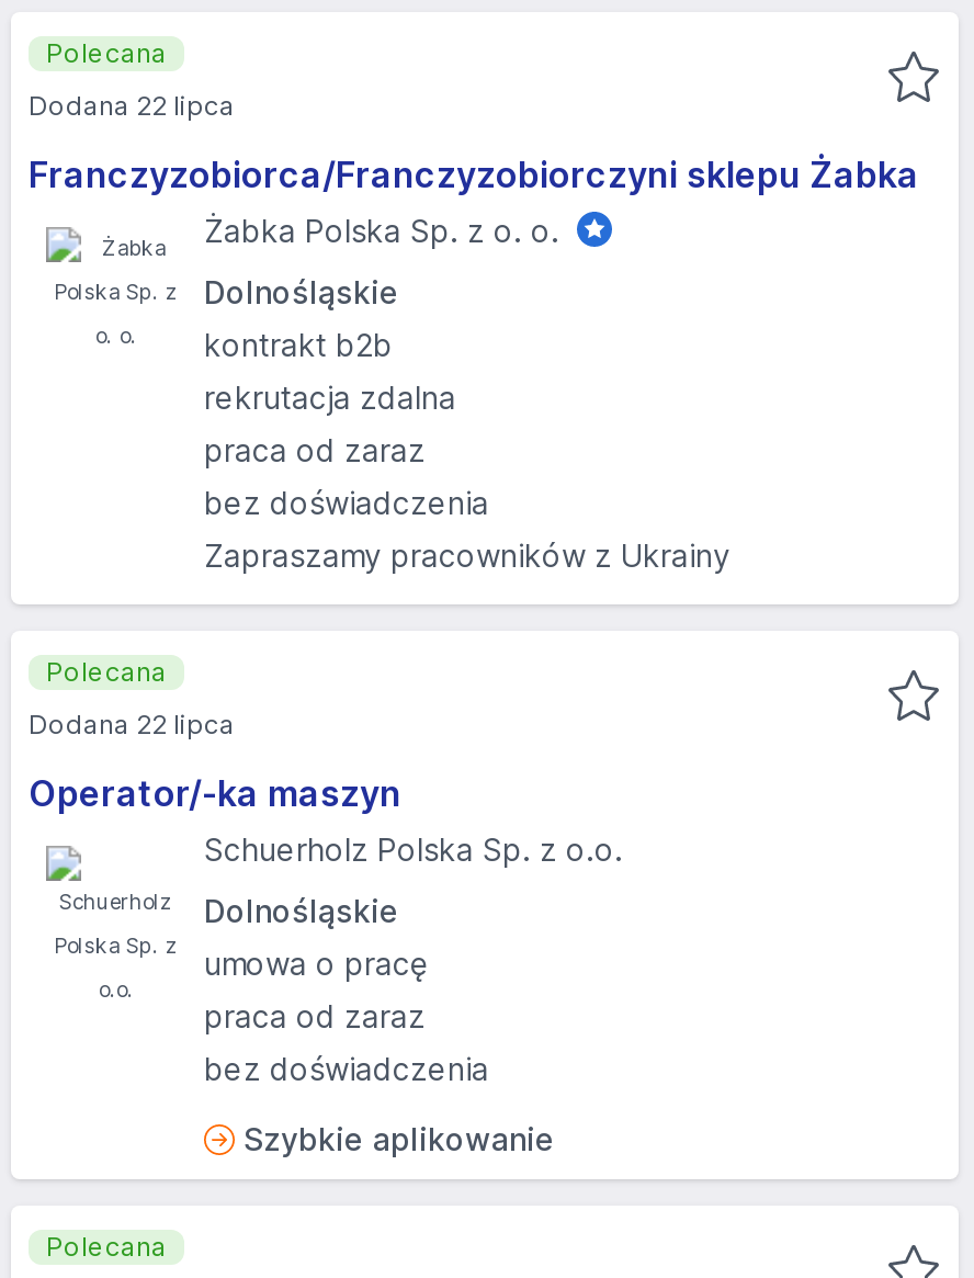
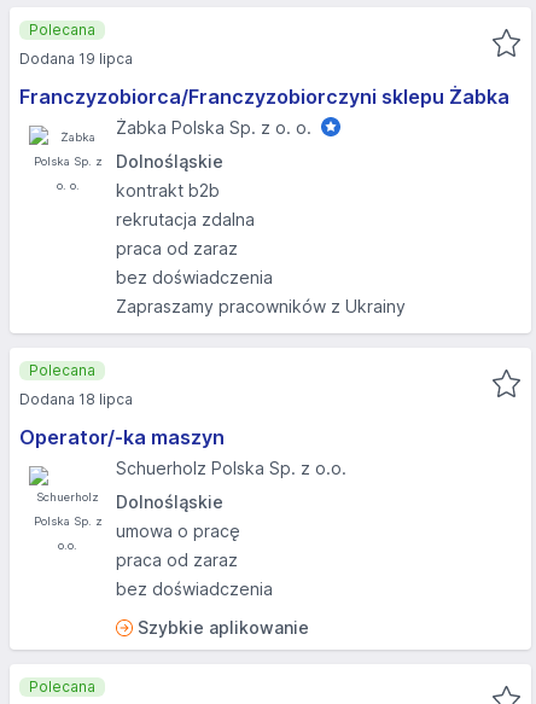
- Dodana 22 lipca
+ Dodana 19 lipca

- Dodana 22 lipca
+ Dodana 18 lipca
